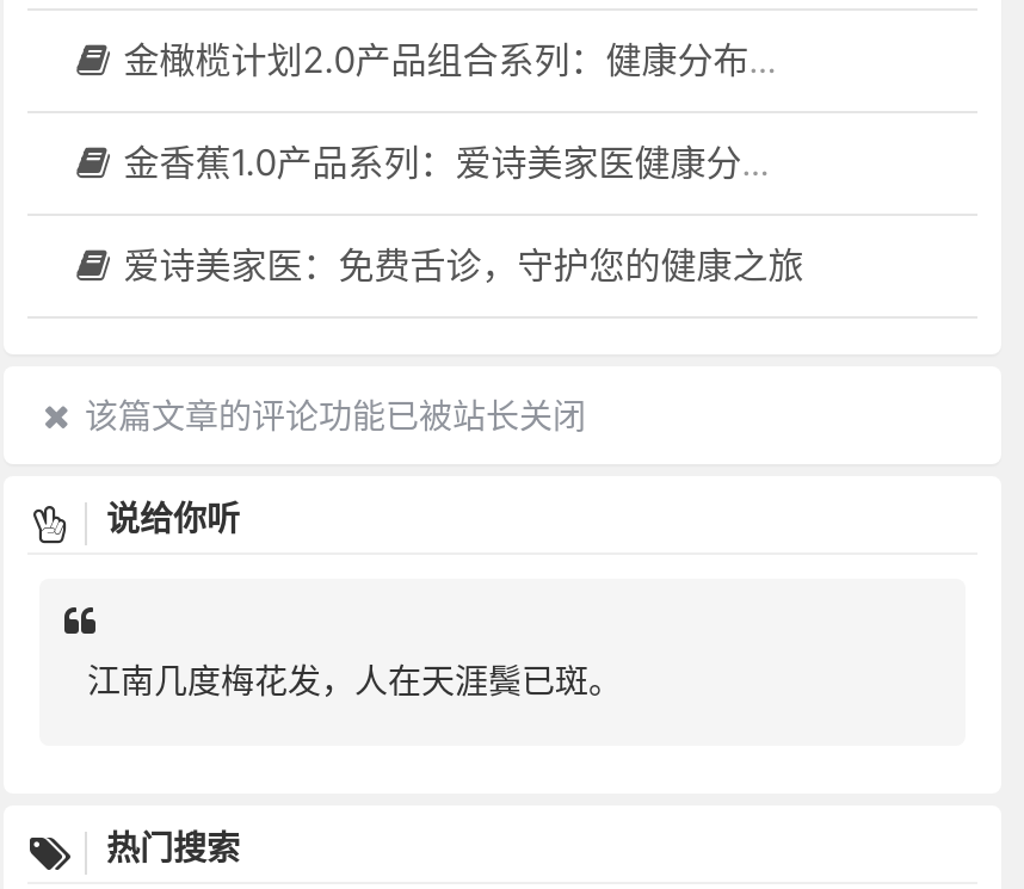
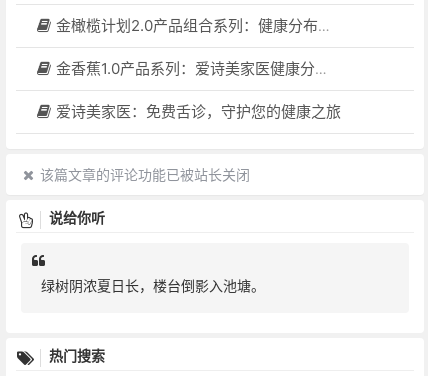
- 江南几度梅花发，人在天涯鬓已斑。
+ 绿树阴浓夏日长，楼台倒影入池塘。
